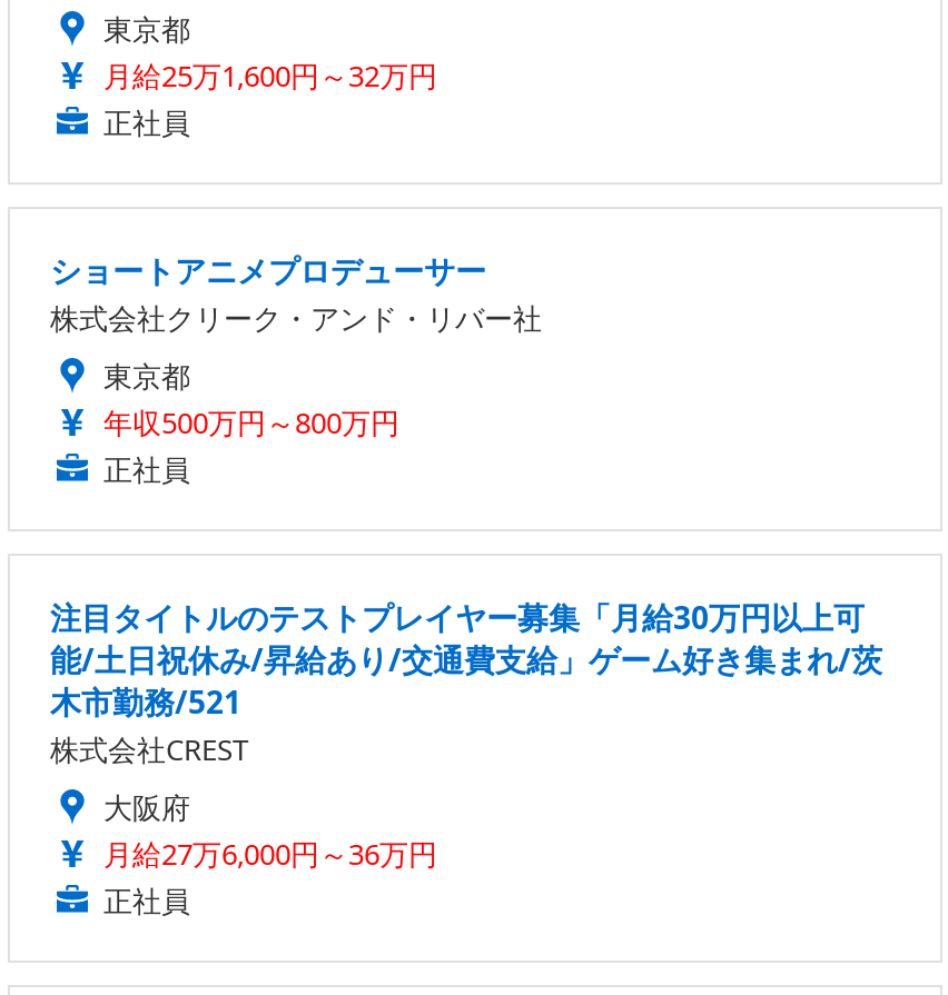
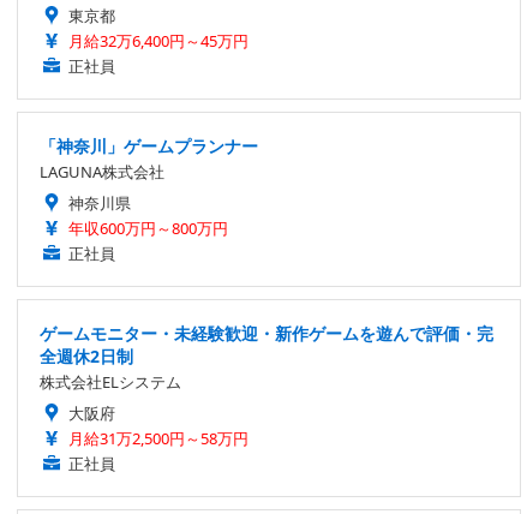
- 月給25万1,600円～32万円
+ 月給32万6,400円～45万円

- ショートアニメプロデューサー
- 株式会社クリーク・アンド・リバー社
- 東京都
- 年収500万円～800万円
+ 「神奈川」ゲームプランナー
+ LAGUNA株式会社
+ 神奈川県
+ 年収600万円～800万円

- 注目タイトルのテストプレイヤー募集「月給30万円以上可
- 能/土日祝休み/昇給あり/交通費支給」ゲーム好き集まれ/茨
- 木市勤務/521
- 株式会社CREST
+ ゲームモニター・未経験歓迎・新作ゲームを遊んで評価・完
+ 全週休2日制
+ 株式会社ELシステム

- 月給27万6,000円～36万円
+ 月給31万2,500円～58万円
